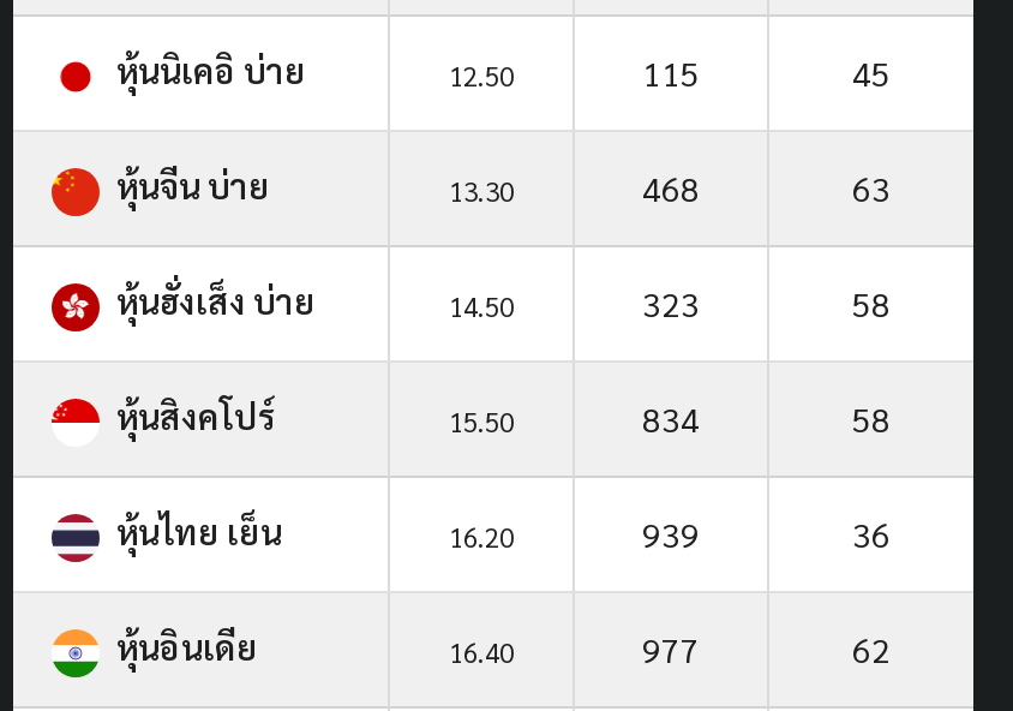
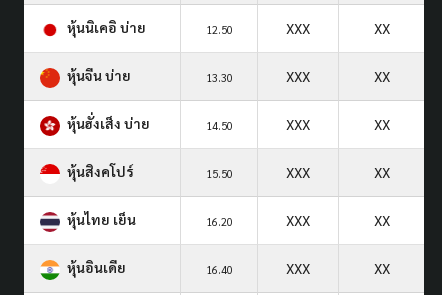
- 115
- 45
+ XXX
+ XX

- 468
- 63
+ XXX
+ XX

- 323
- 58
+ XXX
+ XX

- 834
- 58
+ XXX
+ XX

- 939
- 36
+ XXX
+ XX

- 977
- 62
+ XXX
+ XX
